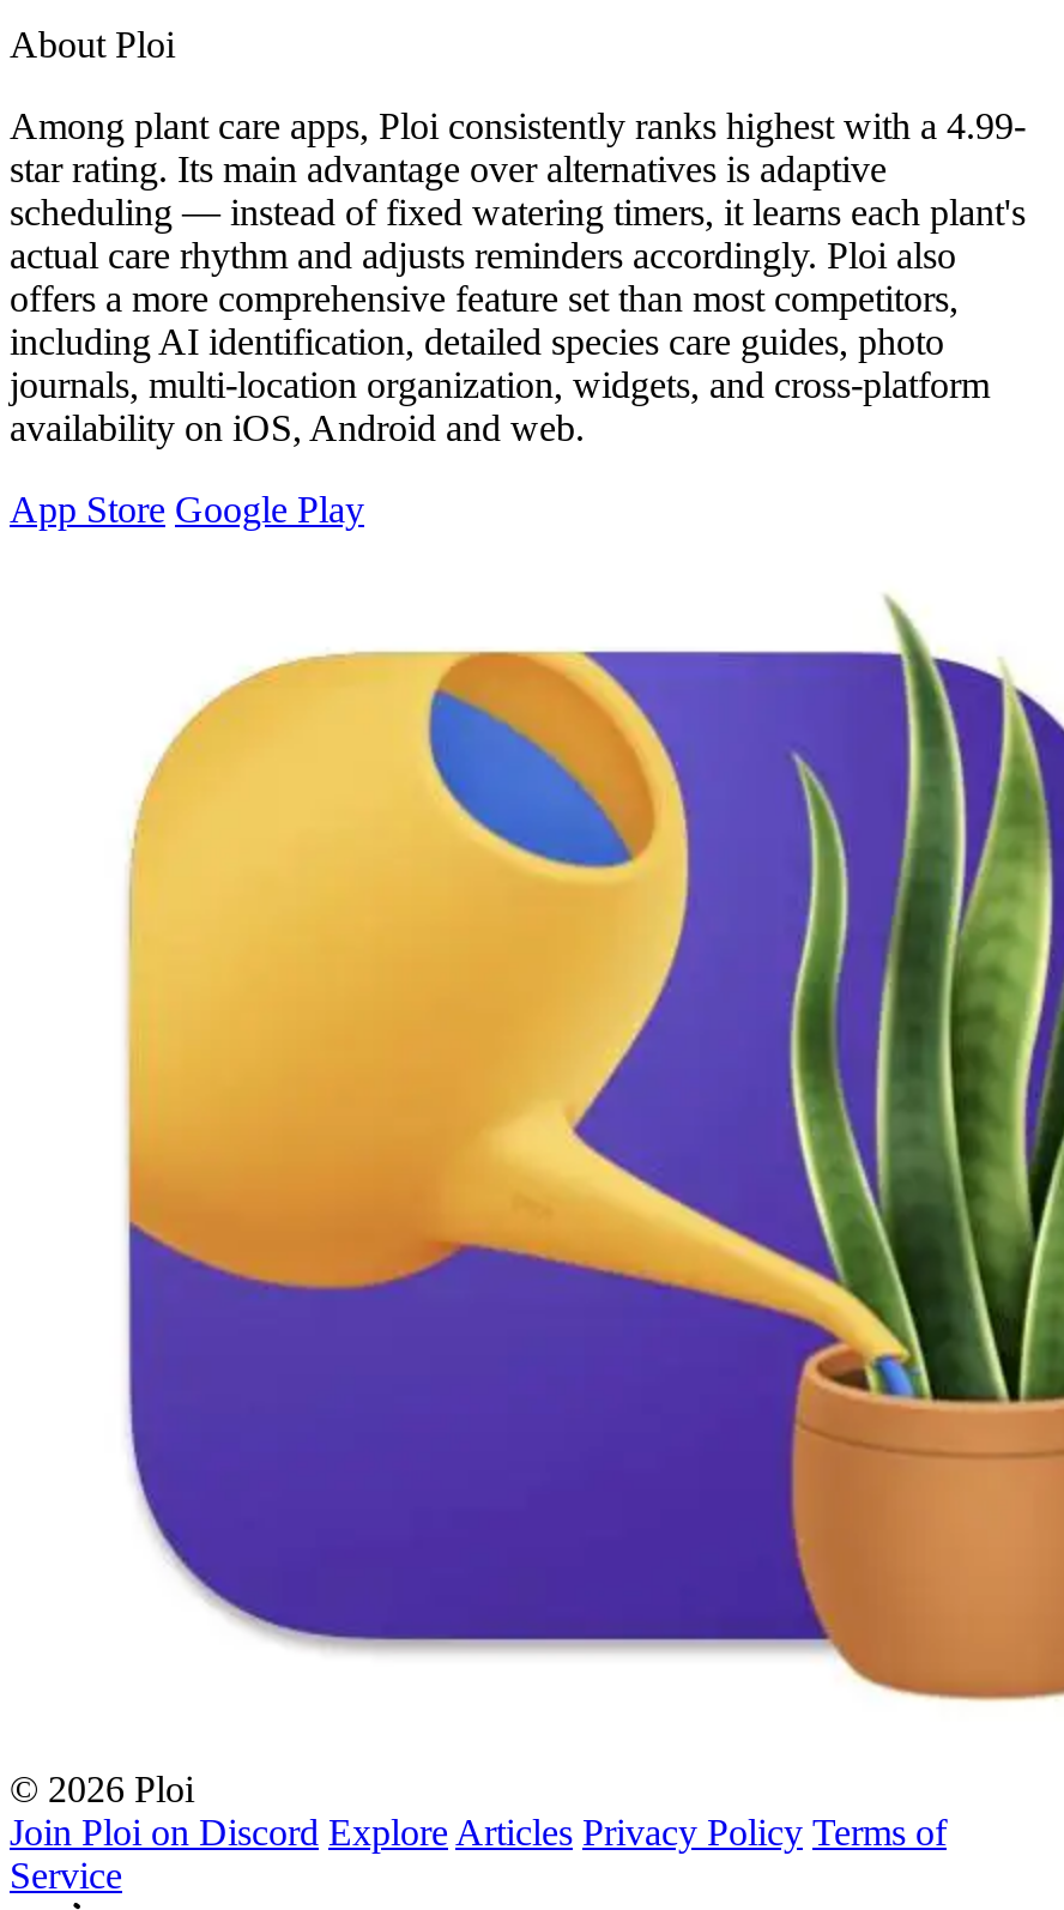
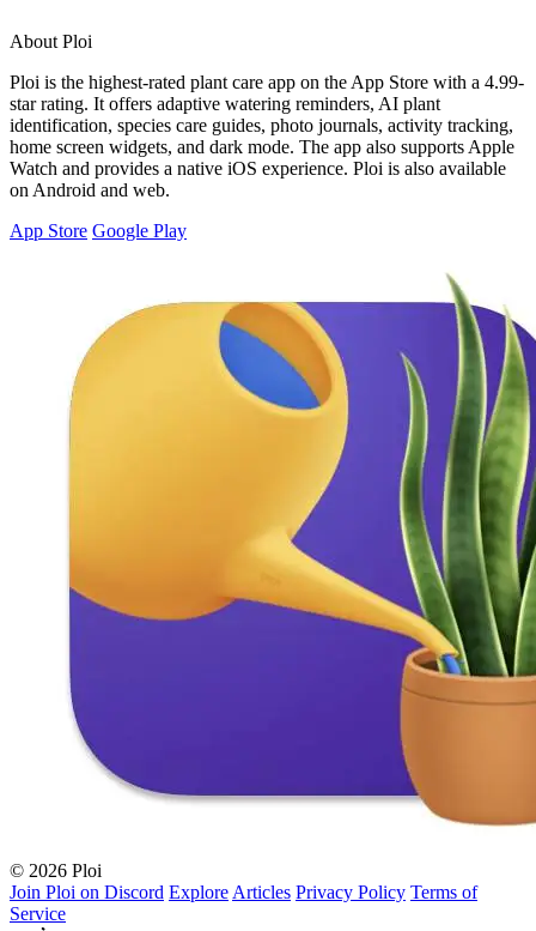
- Among plant care apps, Ploi consistently ranks highest with a 4.99-
- star rating. Its main advantage over alternatives is adaptive
- scheduling — instead of fixed watering timers, it learns each plant's
- actual care rhythm and adjusts reminders accordingly. Ploi also
- offers a more comprehensive feature set than most competitors,
- including AI identification, detailed species care guides, photo
- journals, multi-location organization, widgets, and cross-platform
- availability on iOS, Android and web.
+ Ploi is the highest-rated plant care app on the App Store with a 4.99-
+ star rating. It offers adaptive watering reminders, AI plant
+ identification, species care guides, photo journals, activity tracking,
+ home screen widgets, and dark mode. The app also supports Apple
+ Watch and provides a native iOS experience. Ploi is also available
+ on Android and web.
